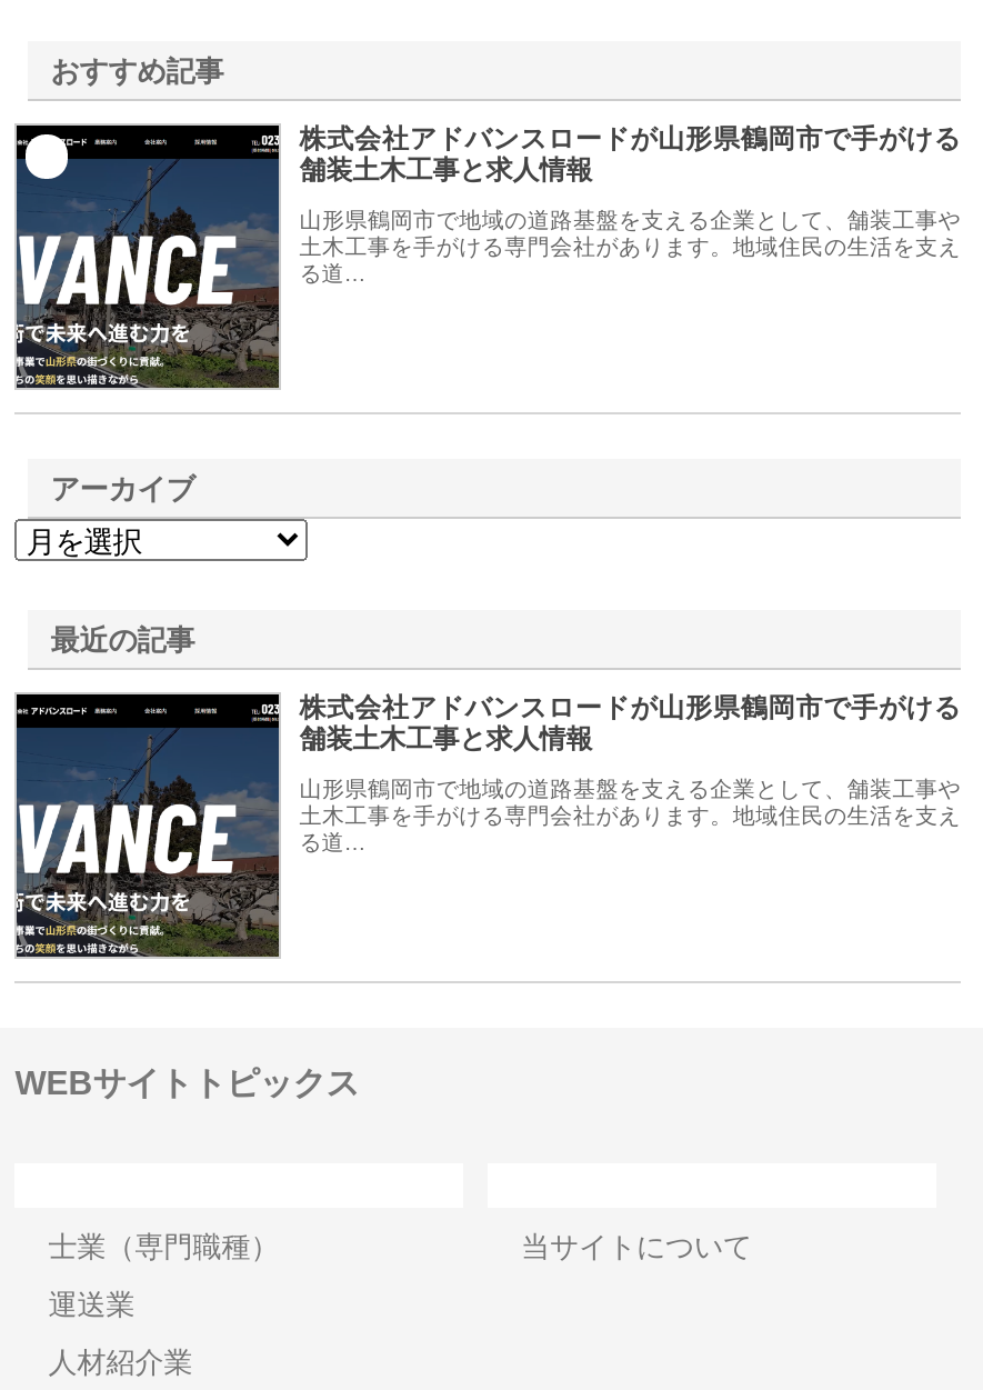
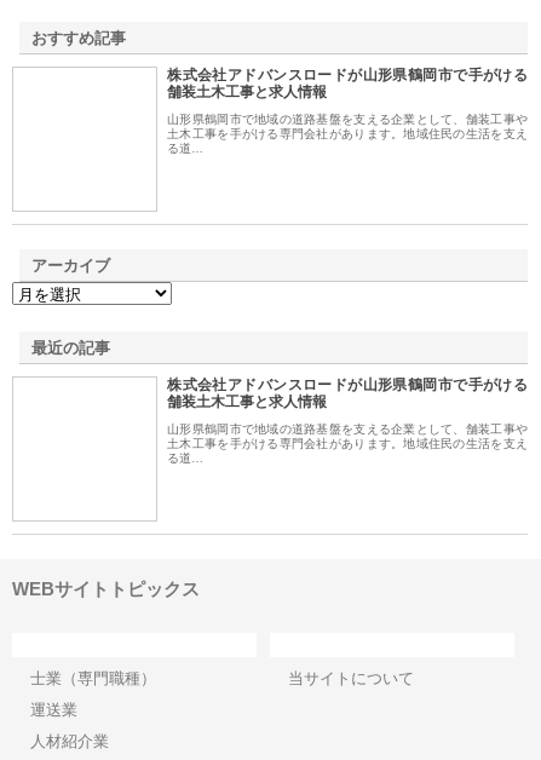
- [image]

- [image]
